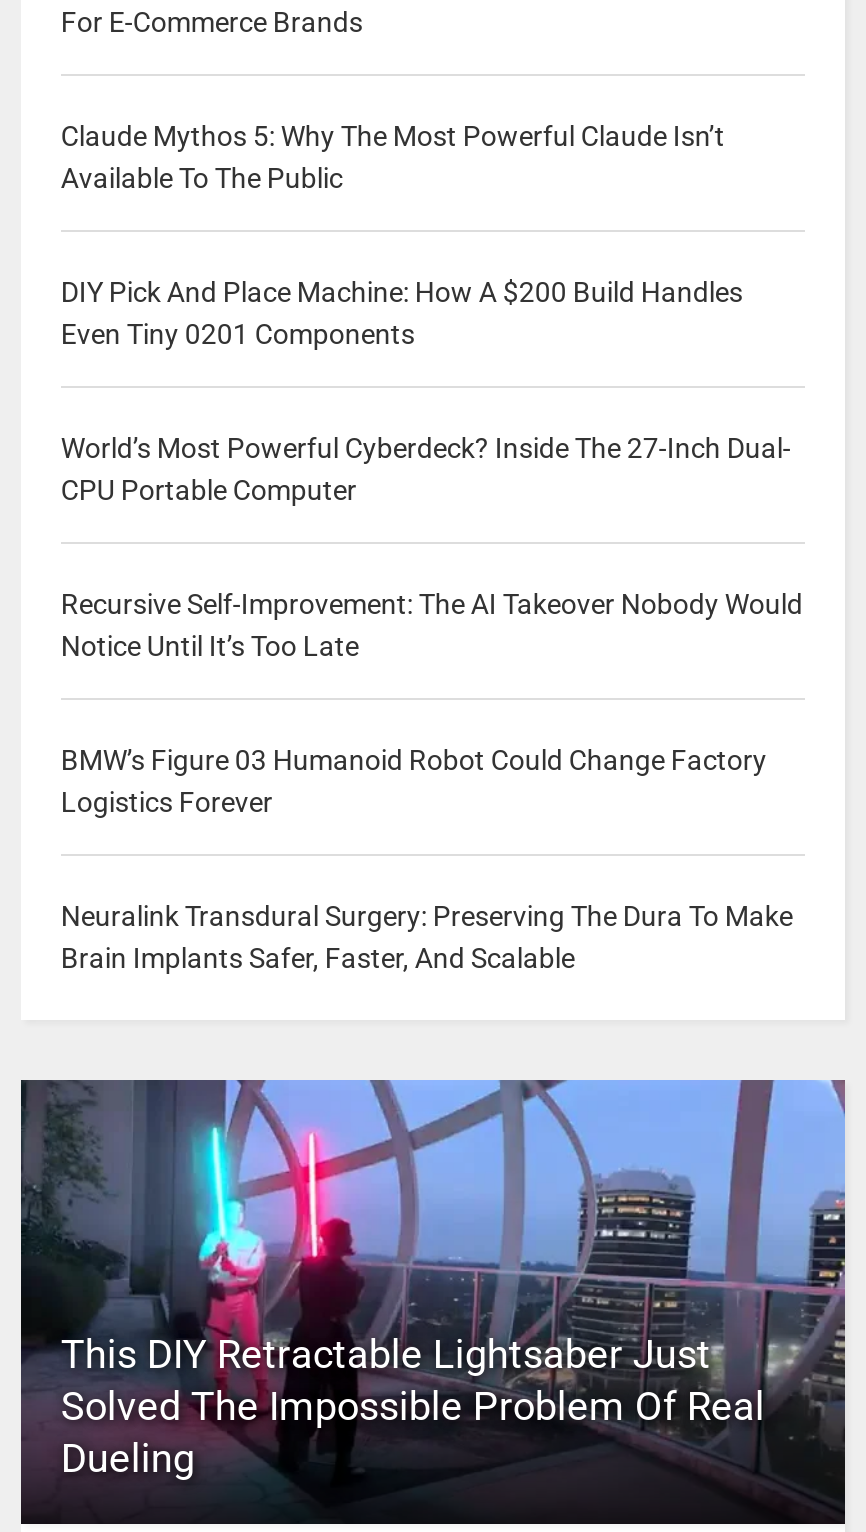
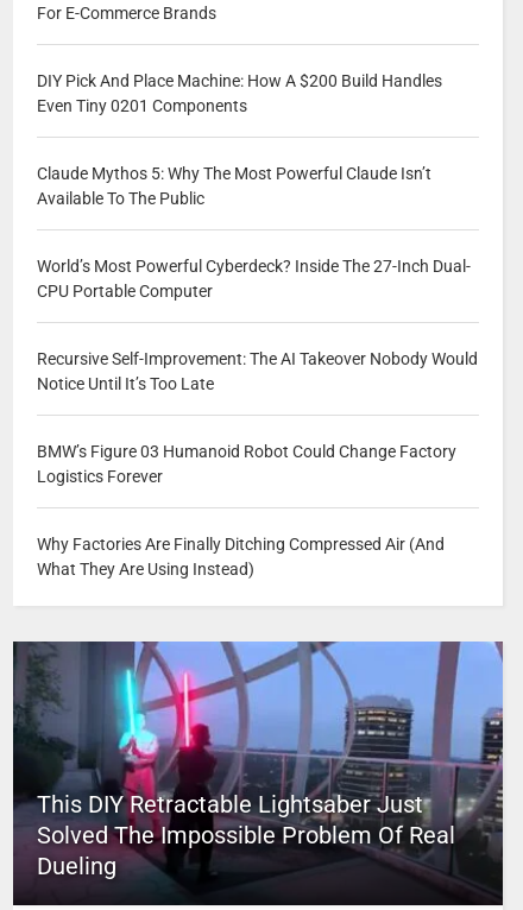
moved down: Claude Mythos 5: Why The Most Powerful Claude Isn’t | Available To The Public

moved up: DIY Pick And Place Machine: How A $200 Build Handles | Even Tiny 0201 Components

- Neuralink Transdural Surgery: Preserving The Dura To Make
- Brain Implants Safer, Faster, And Scalable
+ Why Factories Are Finally Ditching Compressed Air (And
+ What They Are Using Instead)
